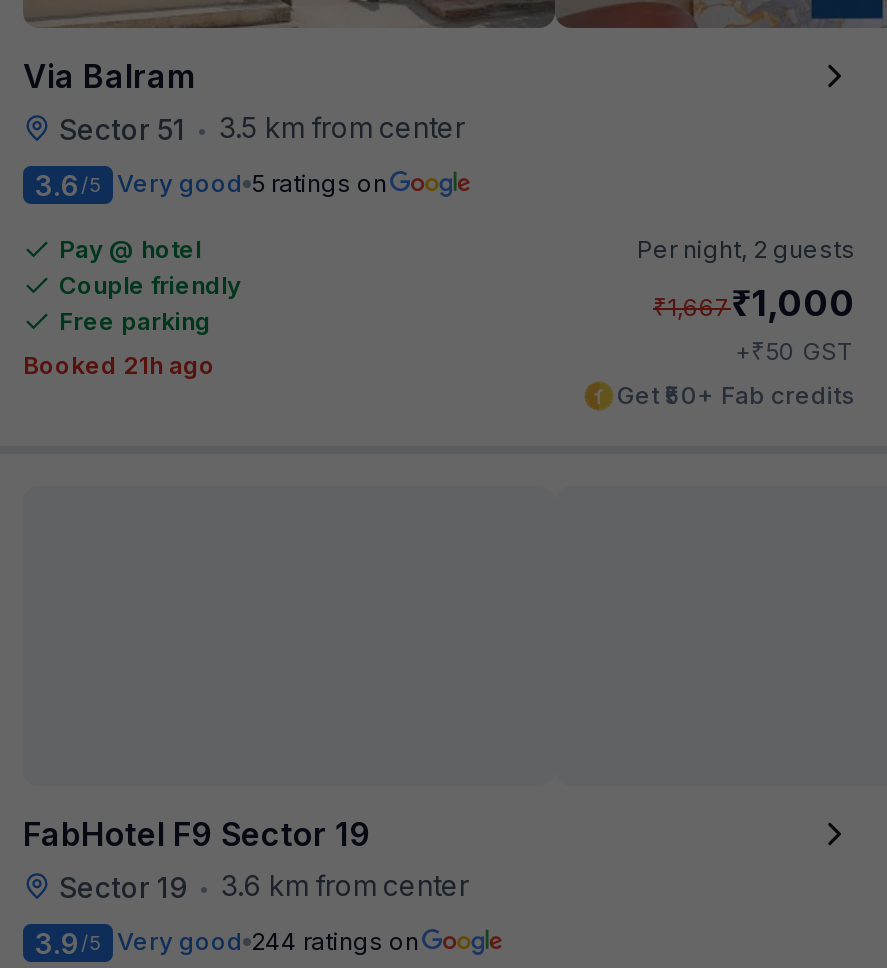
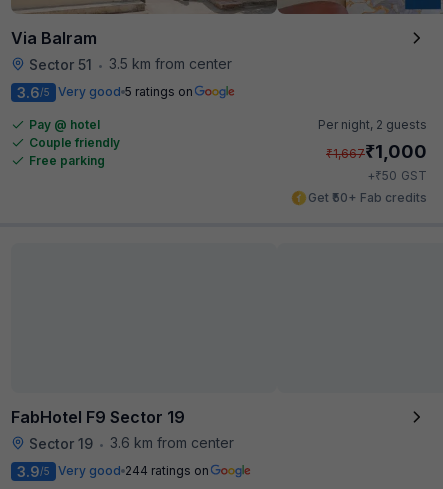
- Booked 21h ago
